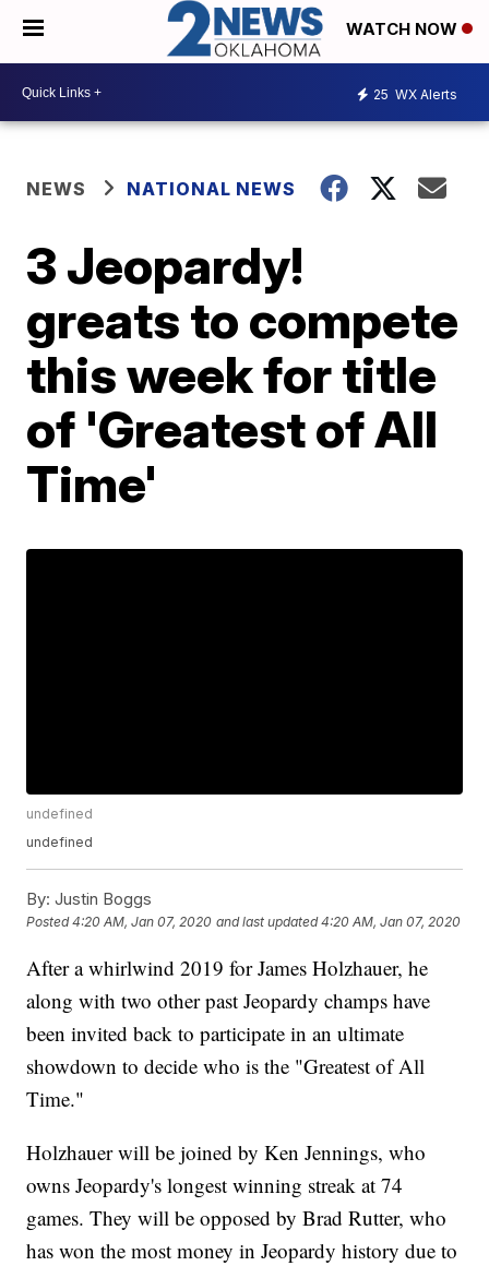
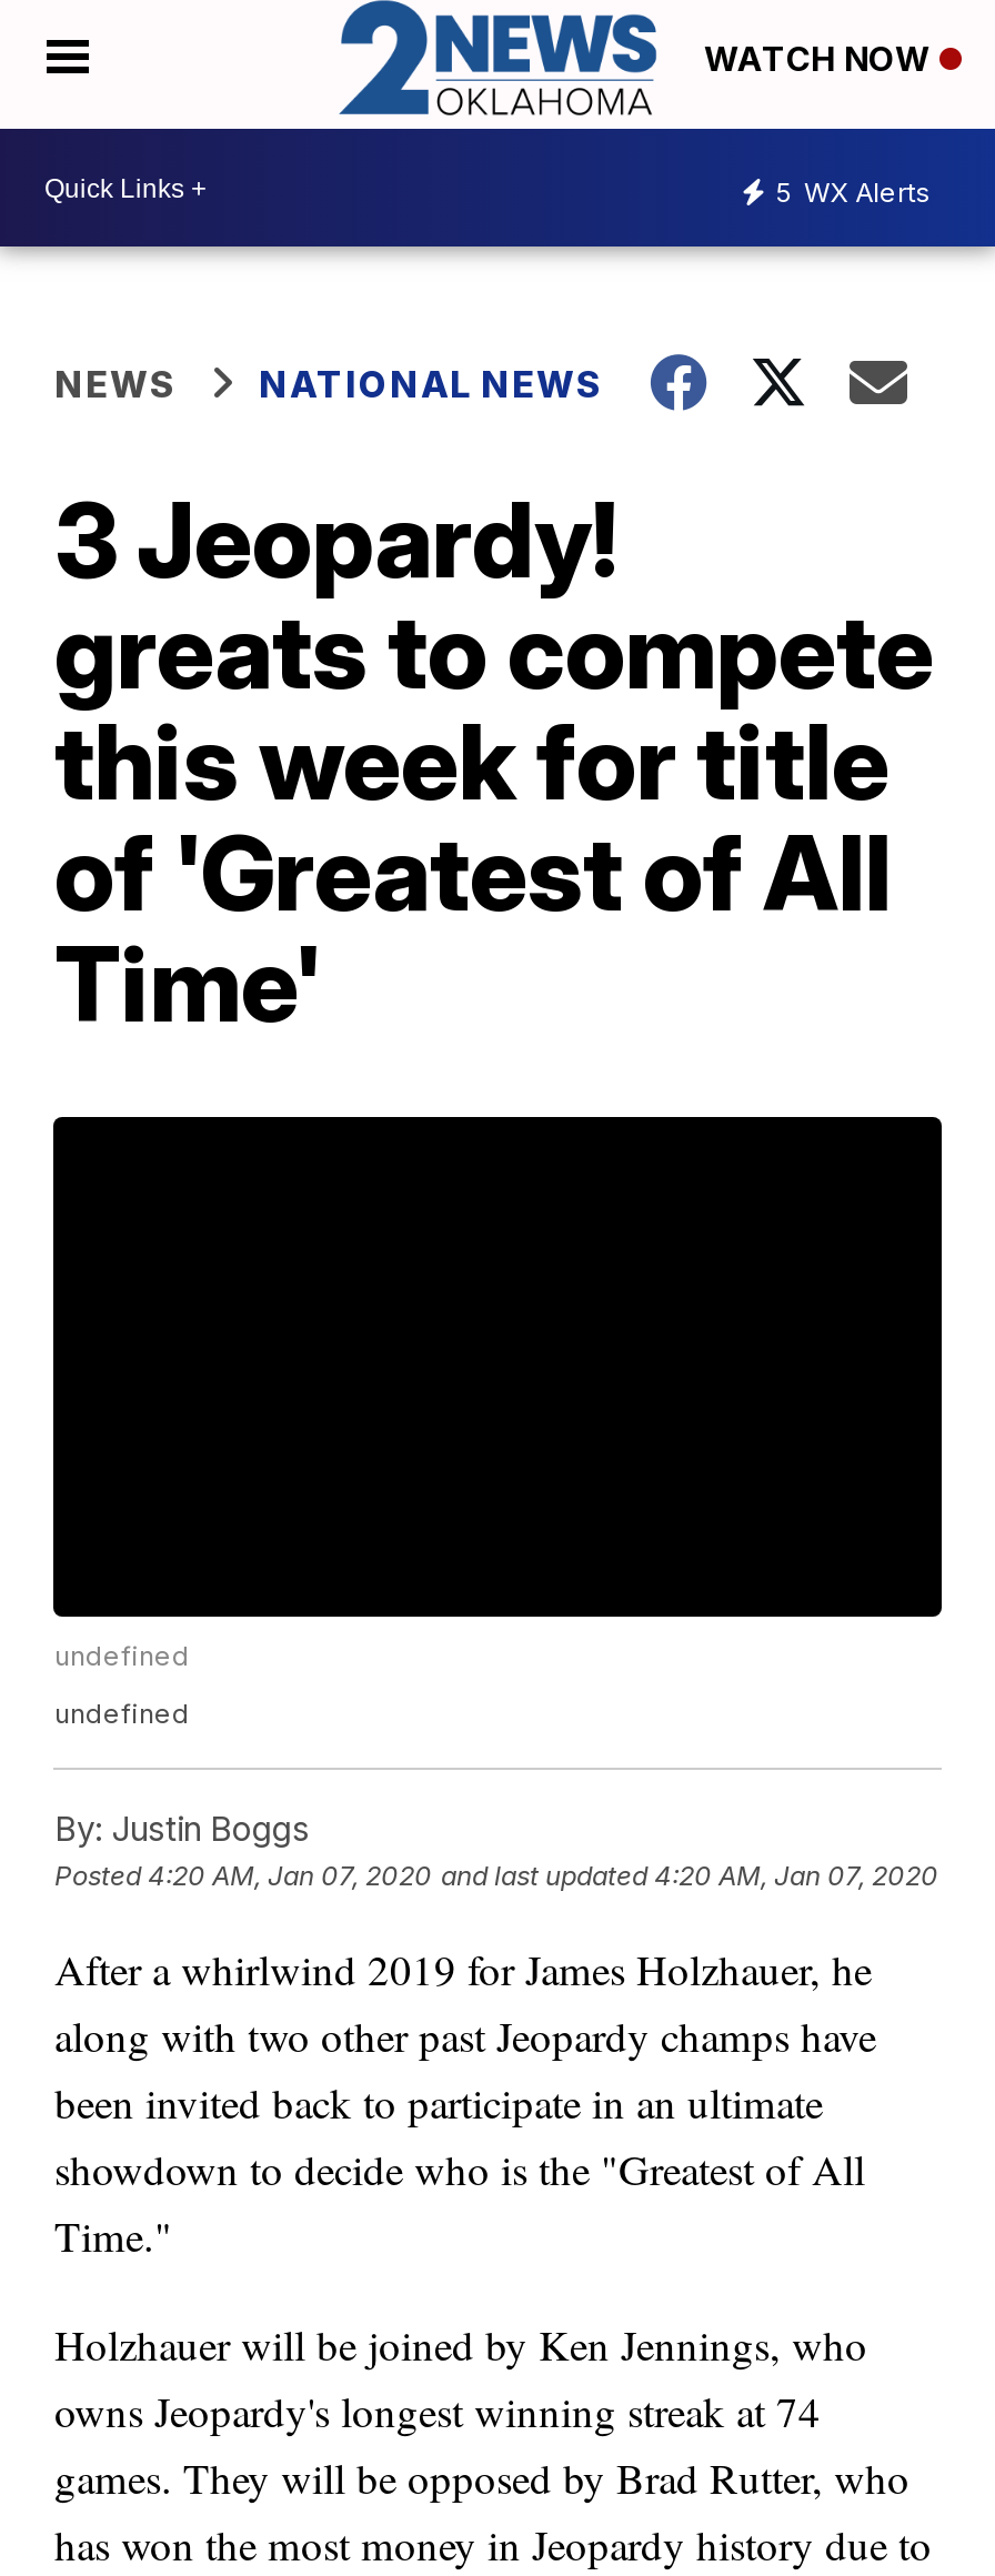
- 25 WX Alerts
+ 5 WX Alerts
